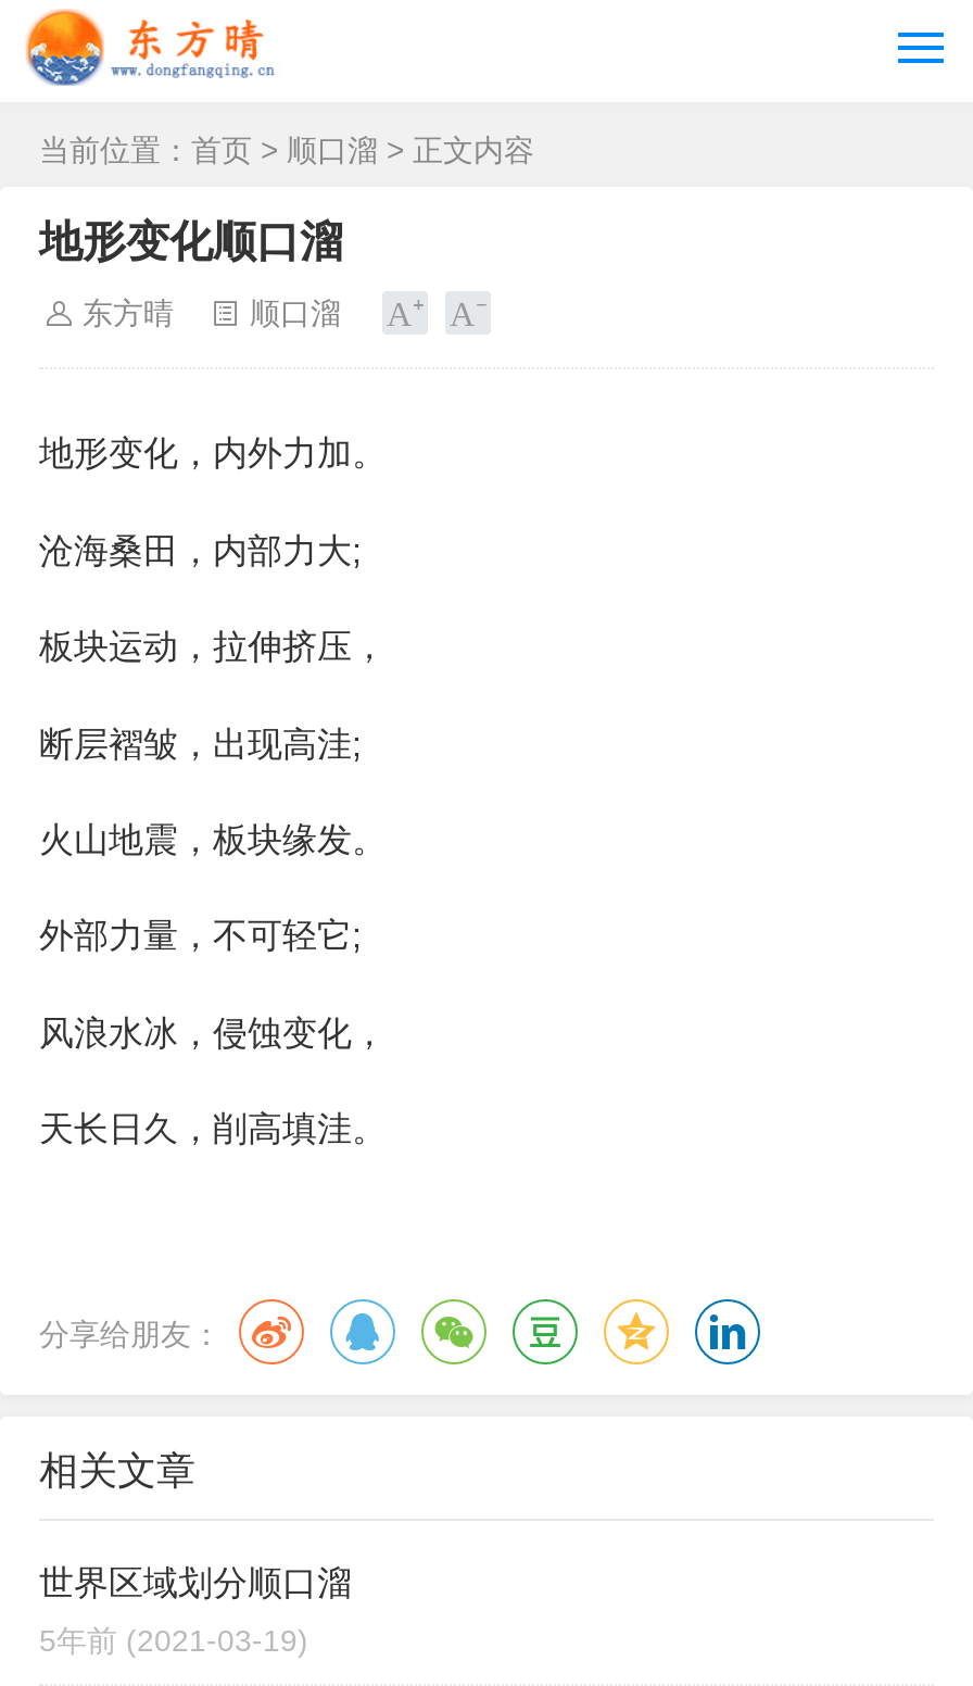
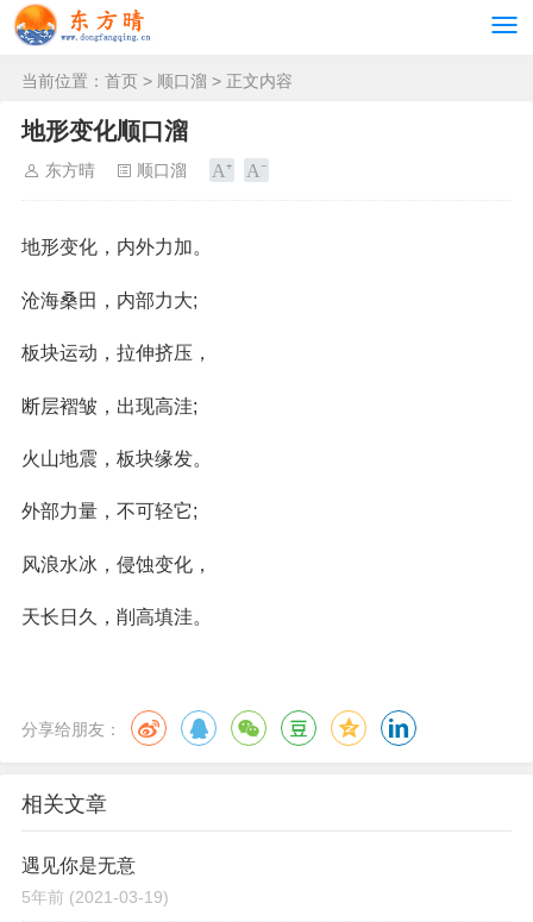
- 世界区域划分顺口溜
+ 遇见你是无意
